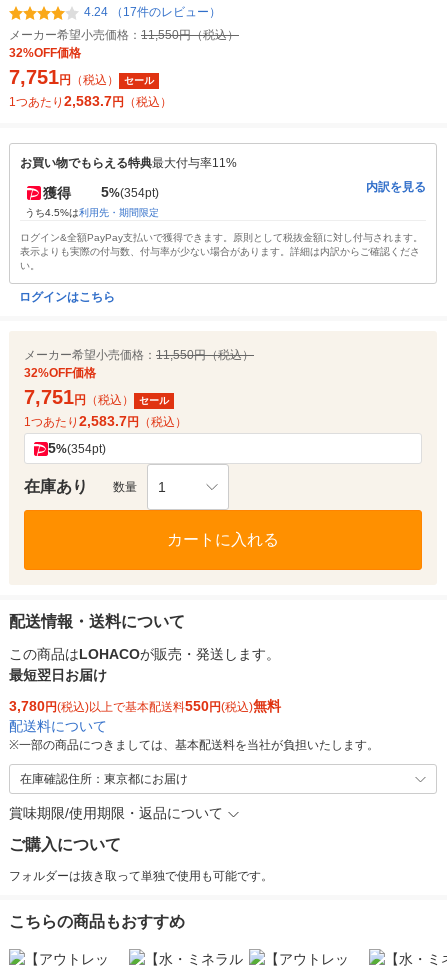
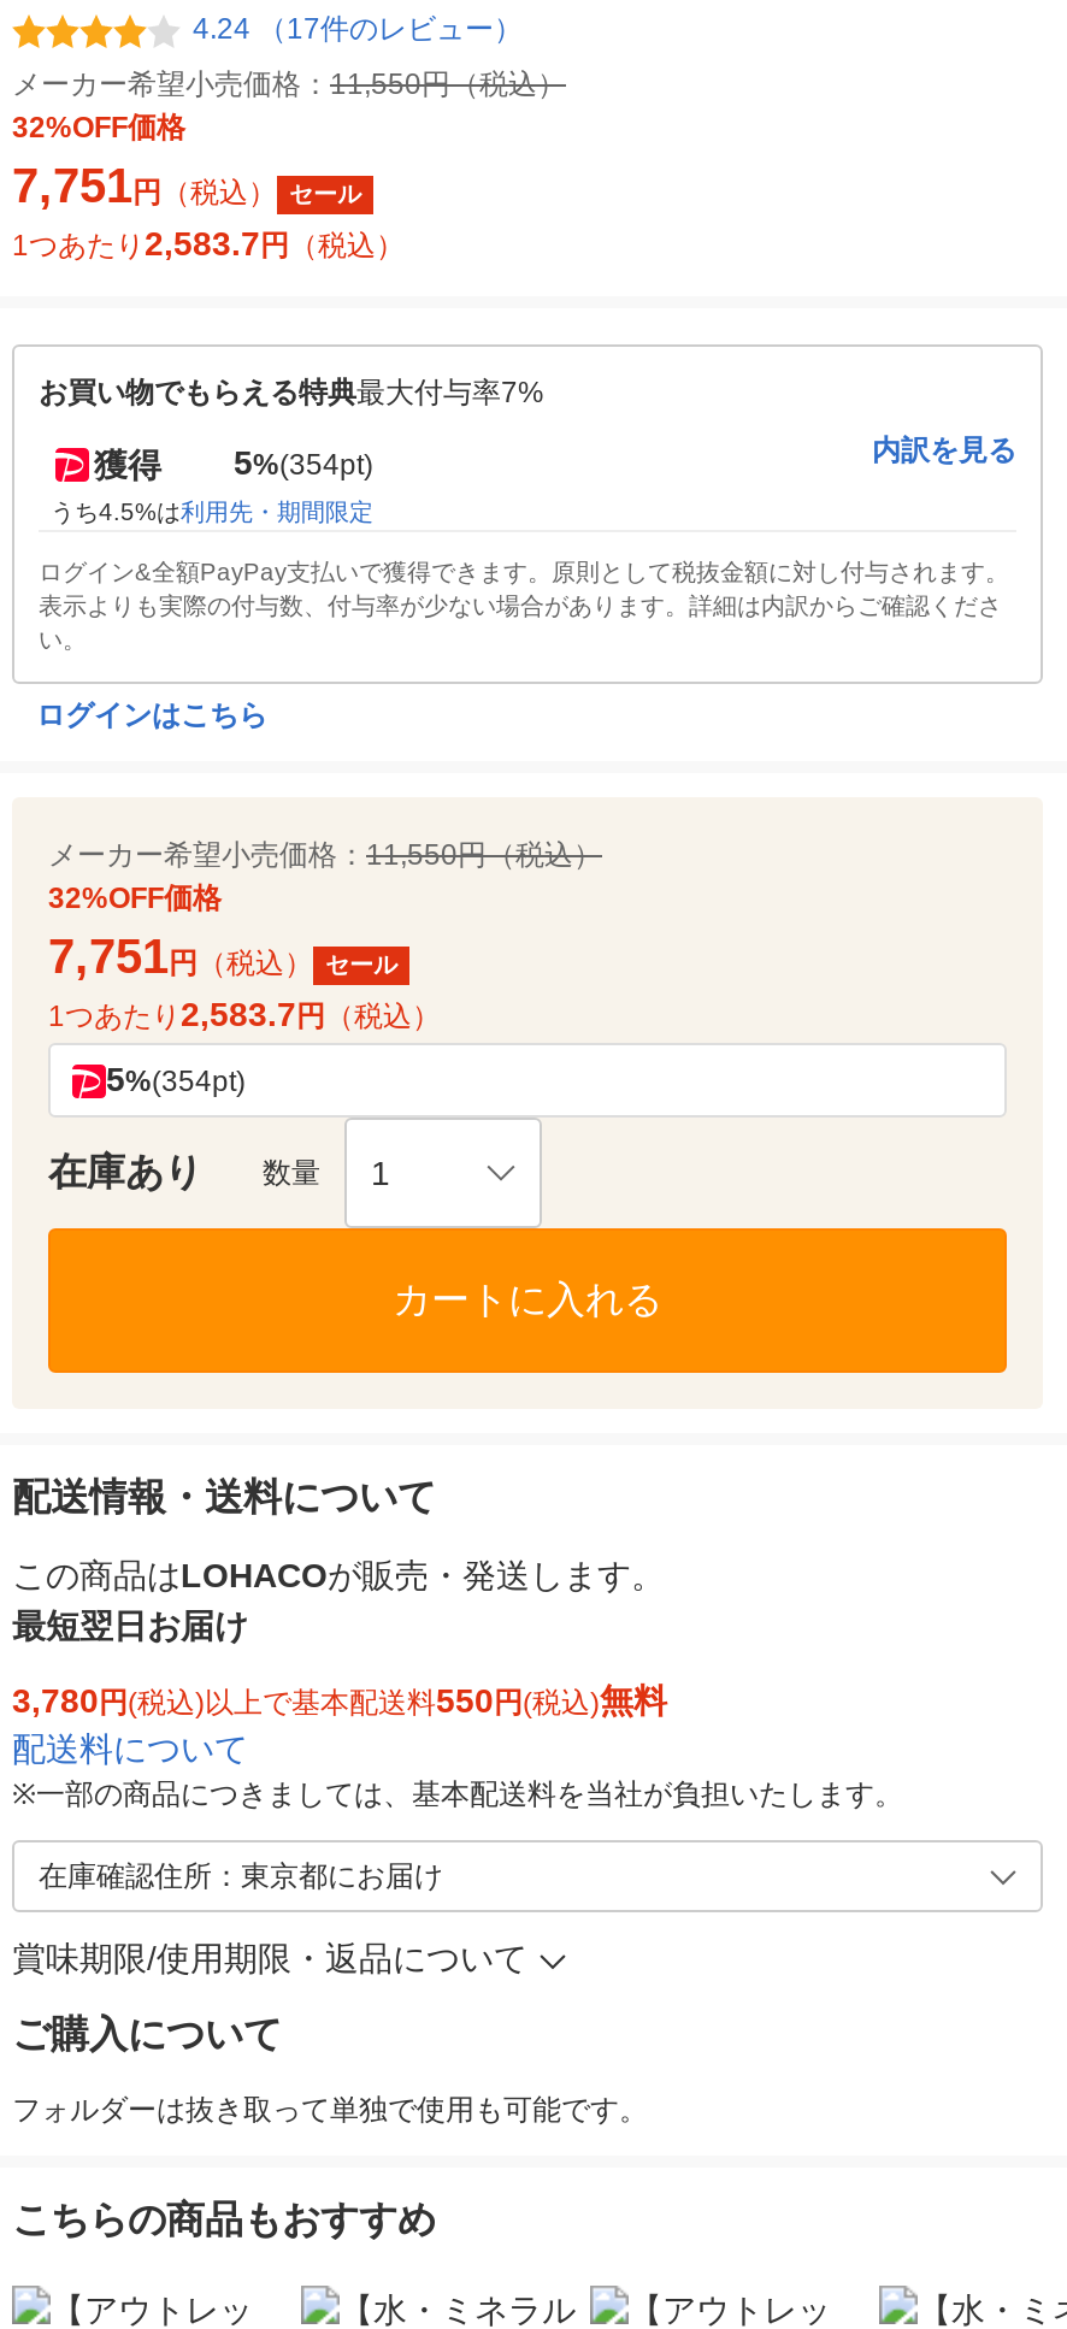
- お買い物でもらえる特典最大付与率11%
+ お買い物でもらえる特典最大付与率7%
